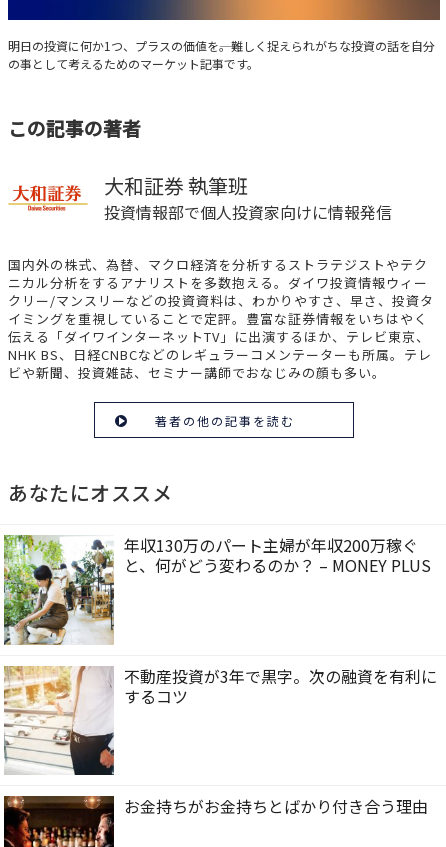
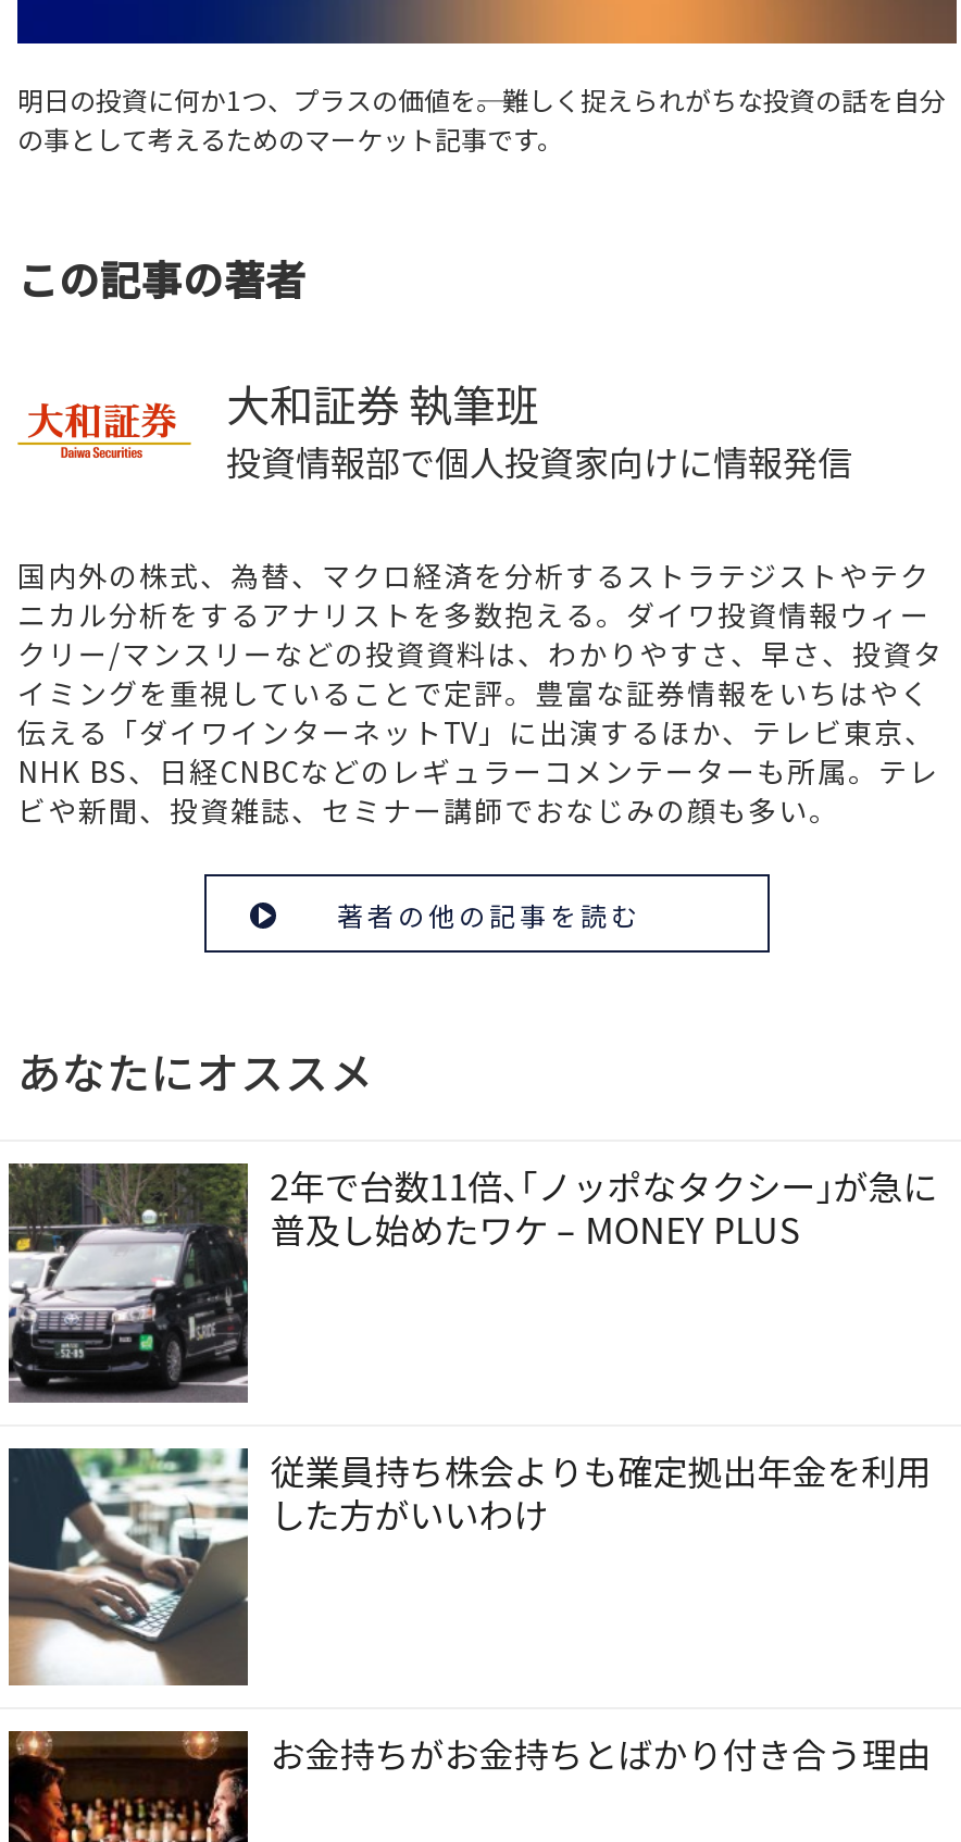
- [image]
- 年収130万のパート主婦が年収200万稼ぐ
- と、何がどう変わるのか？ – MONEY PLUS
+ [image]
+ 2年で台数11倍､｢ノッポなタクシー｣が急に
+ 普及し始めたワケ – MONEY PLUS

- [image]
- 不動産投資が3年で黒字。次の融資を有利に
- するコツ
+ [image]
+ 従業員持ち株会よりも確定拠出年金を利用
+ した方がいいわけ
